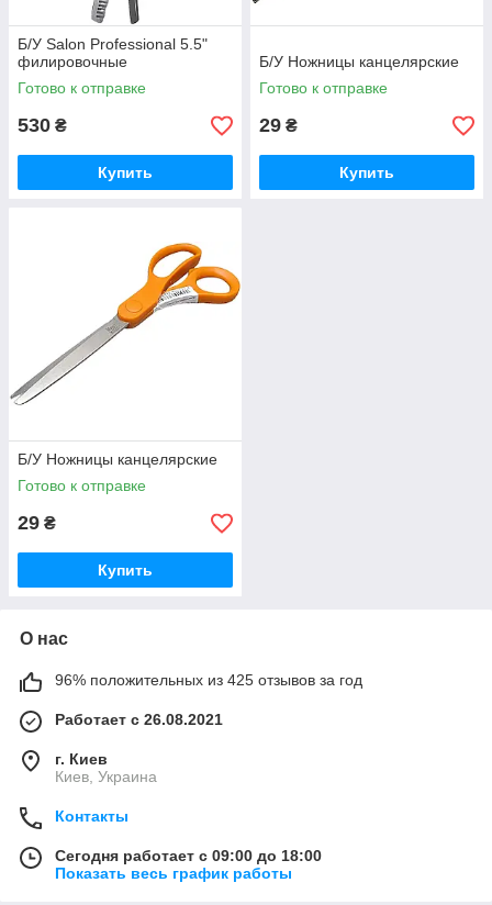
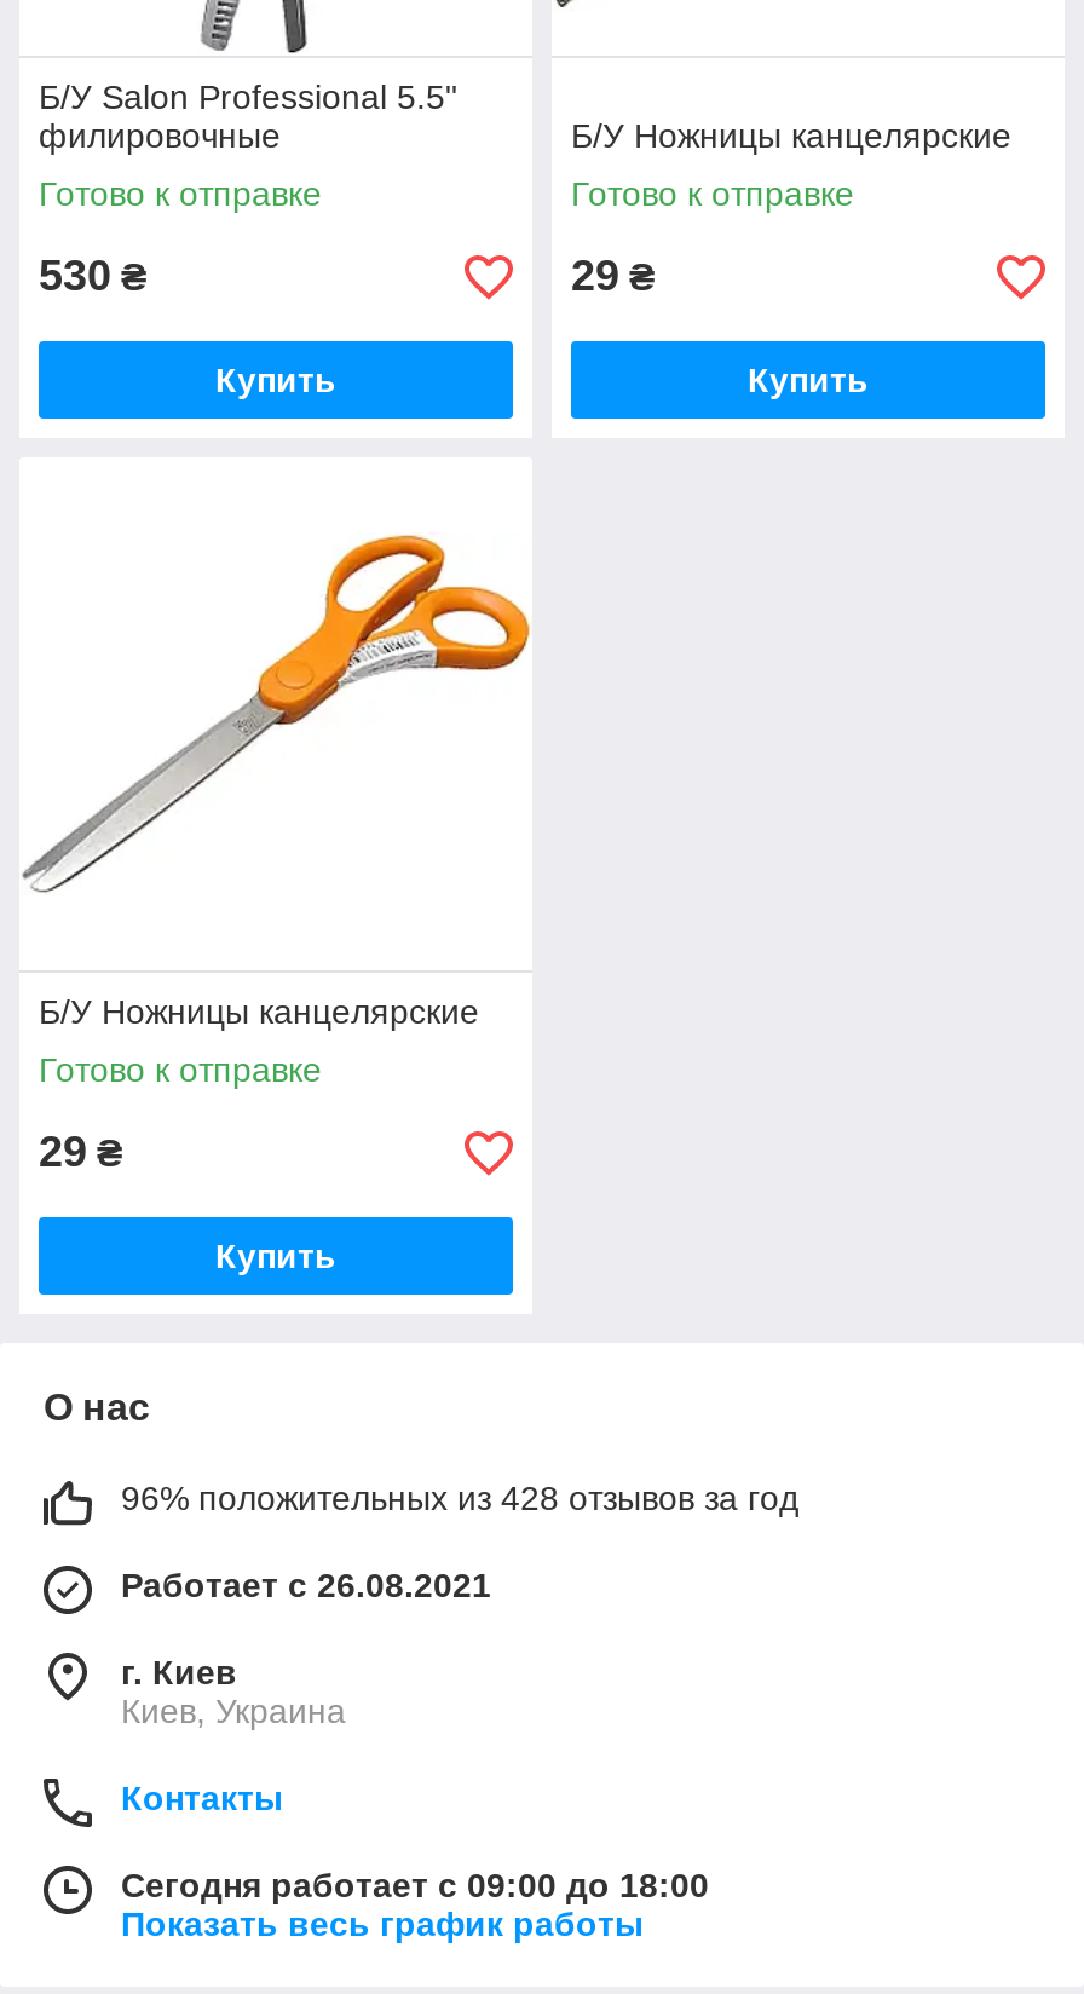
- 96% положительных из 425 отзывов за год
+ 96% положительных из 428 отзывов за год
